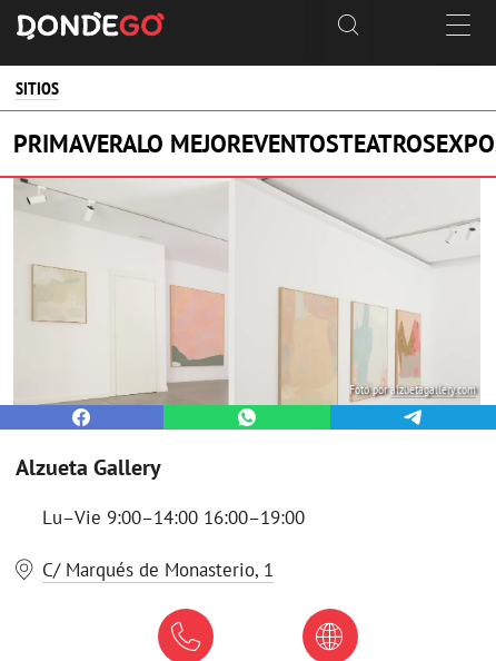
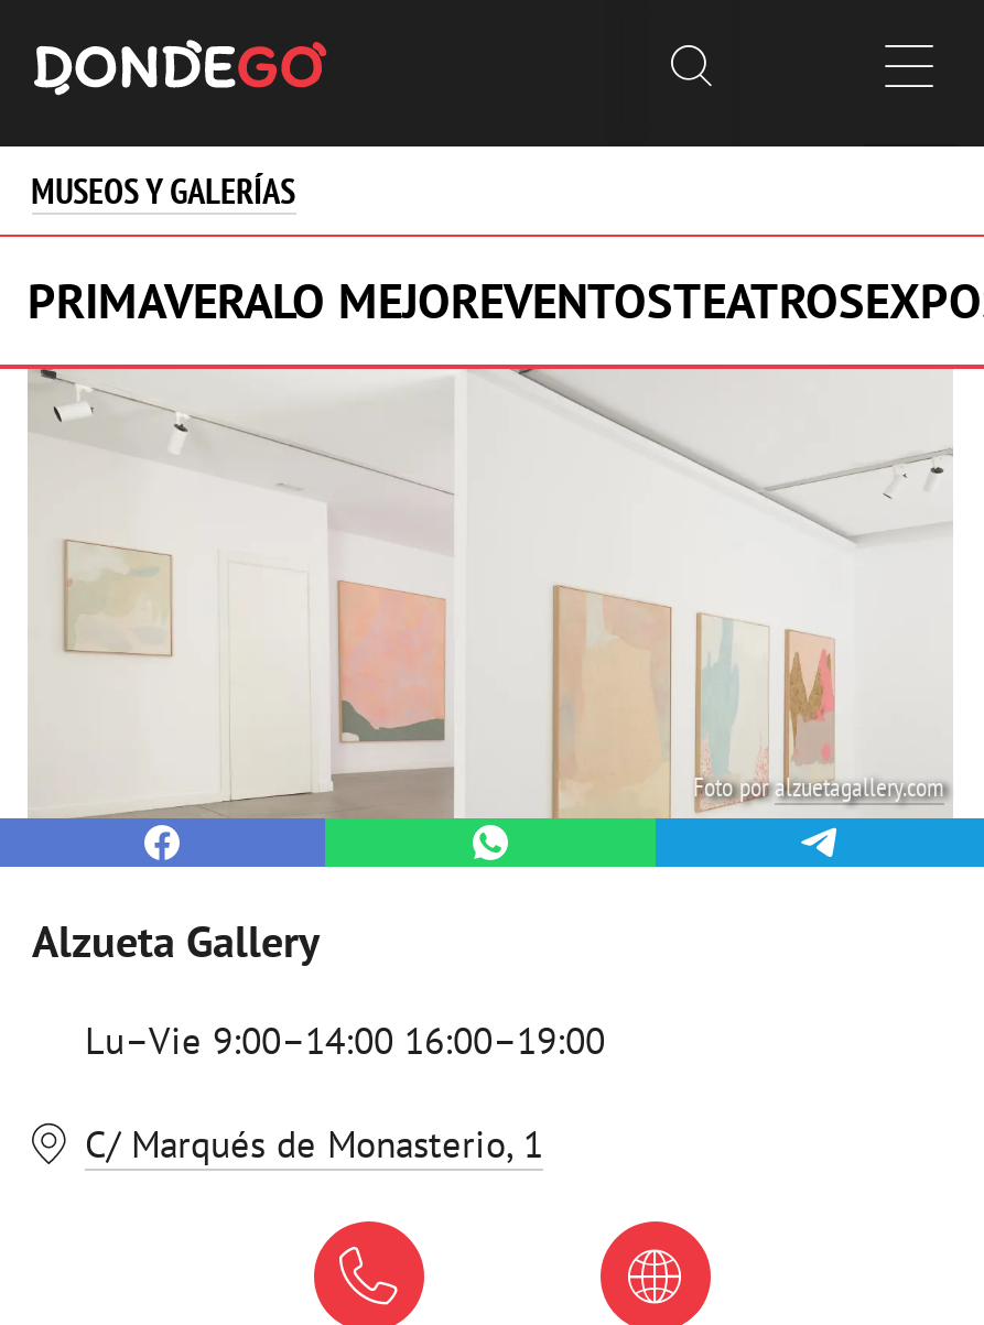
- SITIOS
+ MUSEOS Y GALERÍAS
